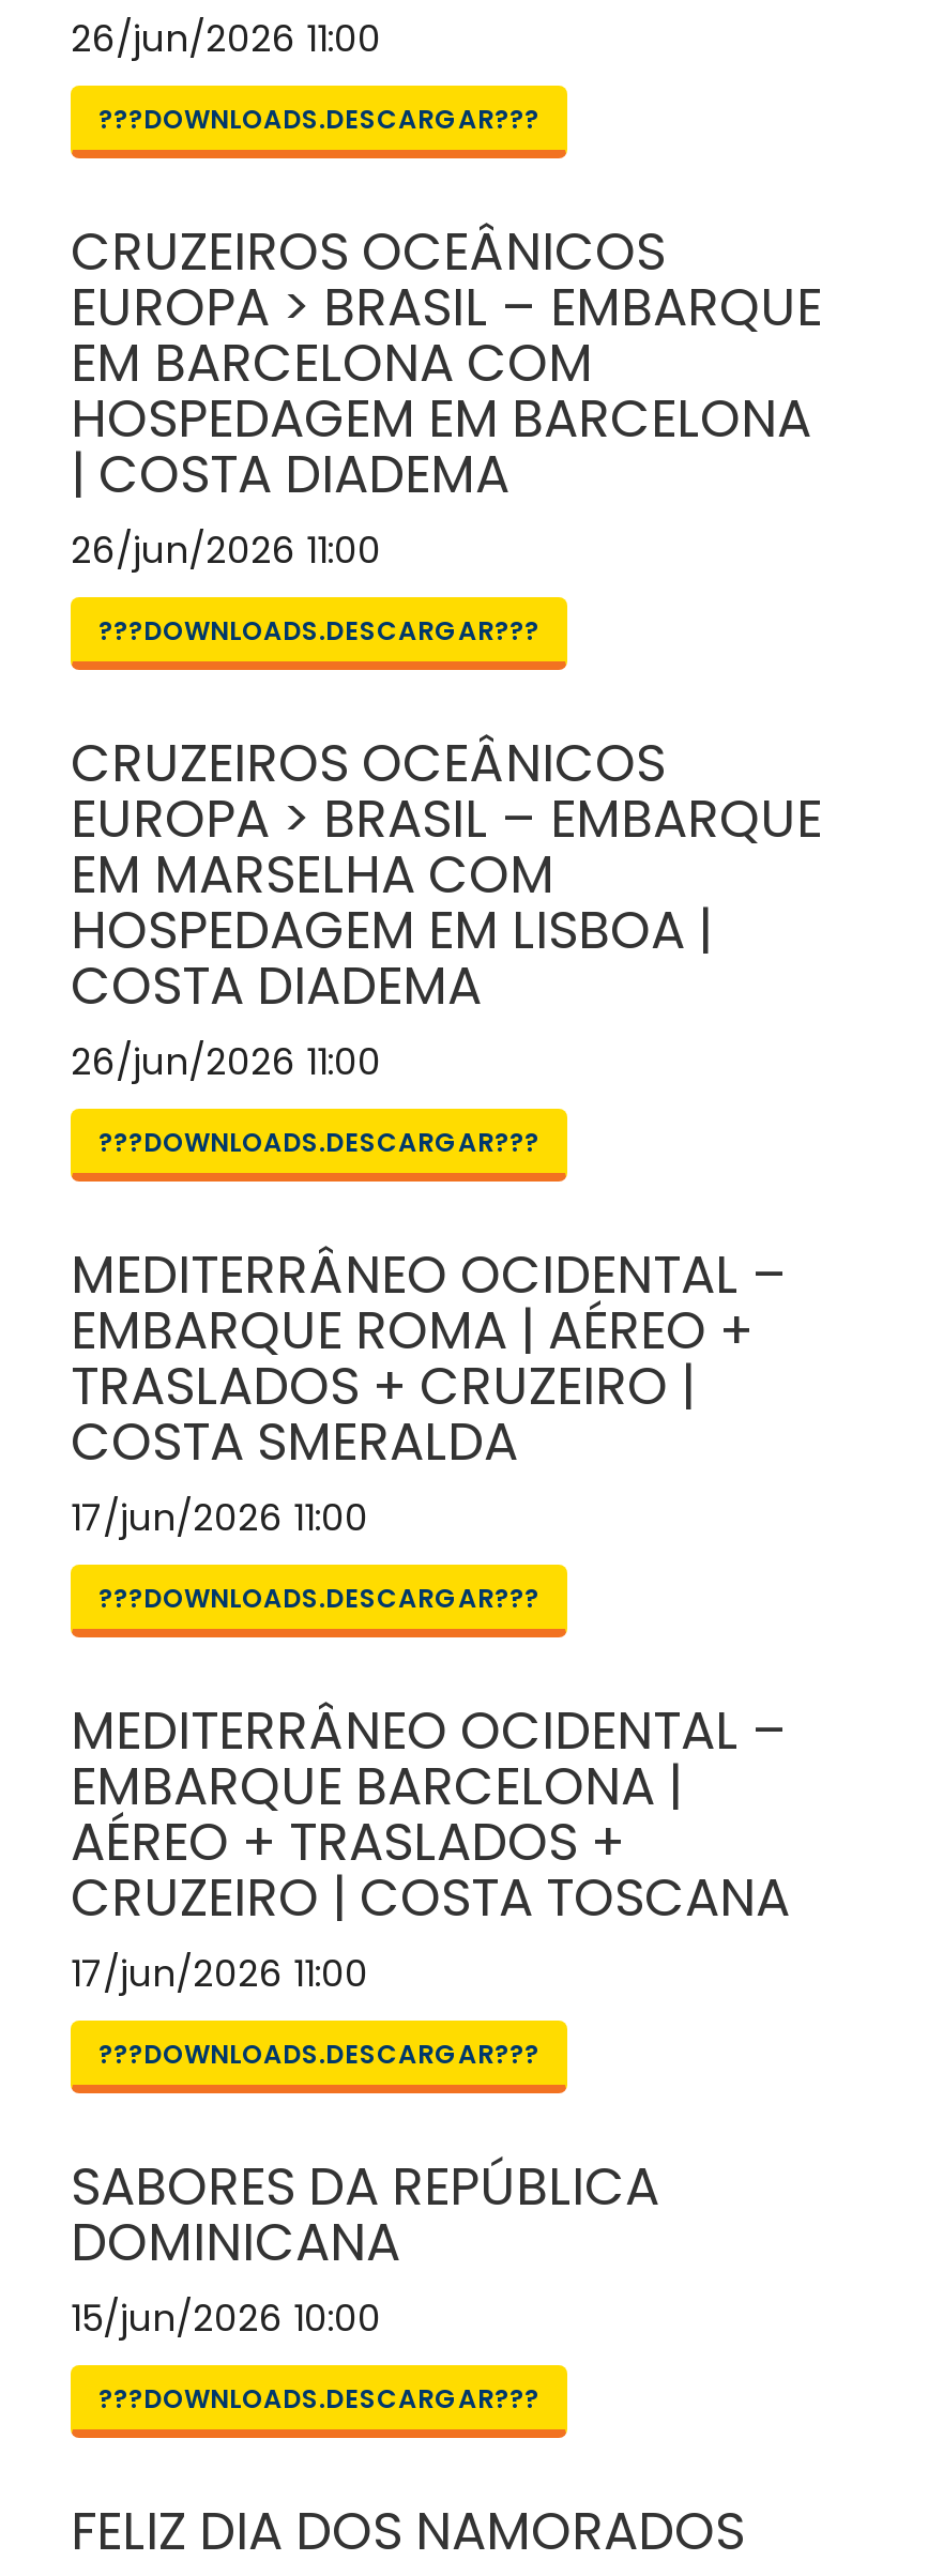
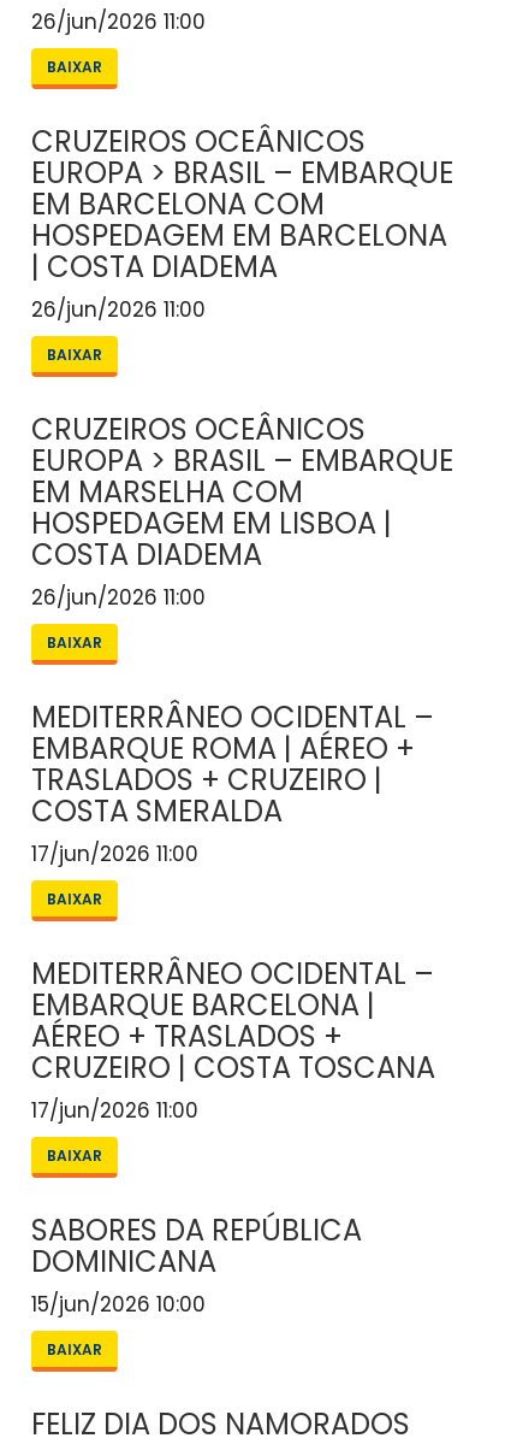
- ???DOWNLOADS.DESCARGAR???
+ BAIXAR

- ???DOWNLOADS.DESCARGAR???
+ BAIXAR

- ???DOWNLOADS.DESCARGAR???
+ BAIXAR

- ???DOWNLOADS.DESCARGAR???
+ BAIXAR

- ???DOWNLOADS.DESCARGAR???
+ BAIXAR

- ???DOWNLOADS.DESCARGAR???
+ BAIXAR
